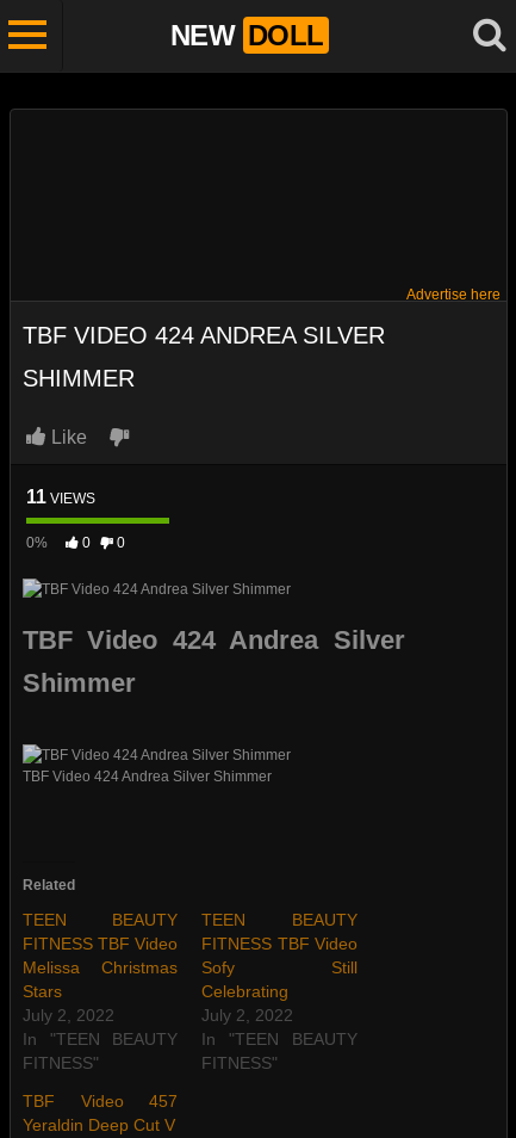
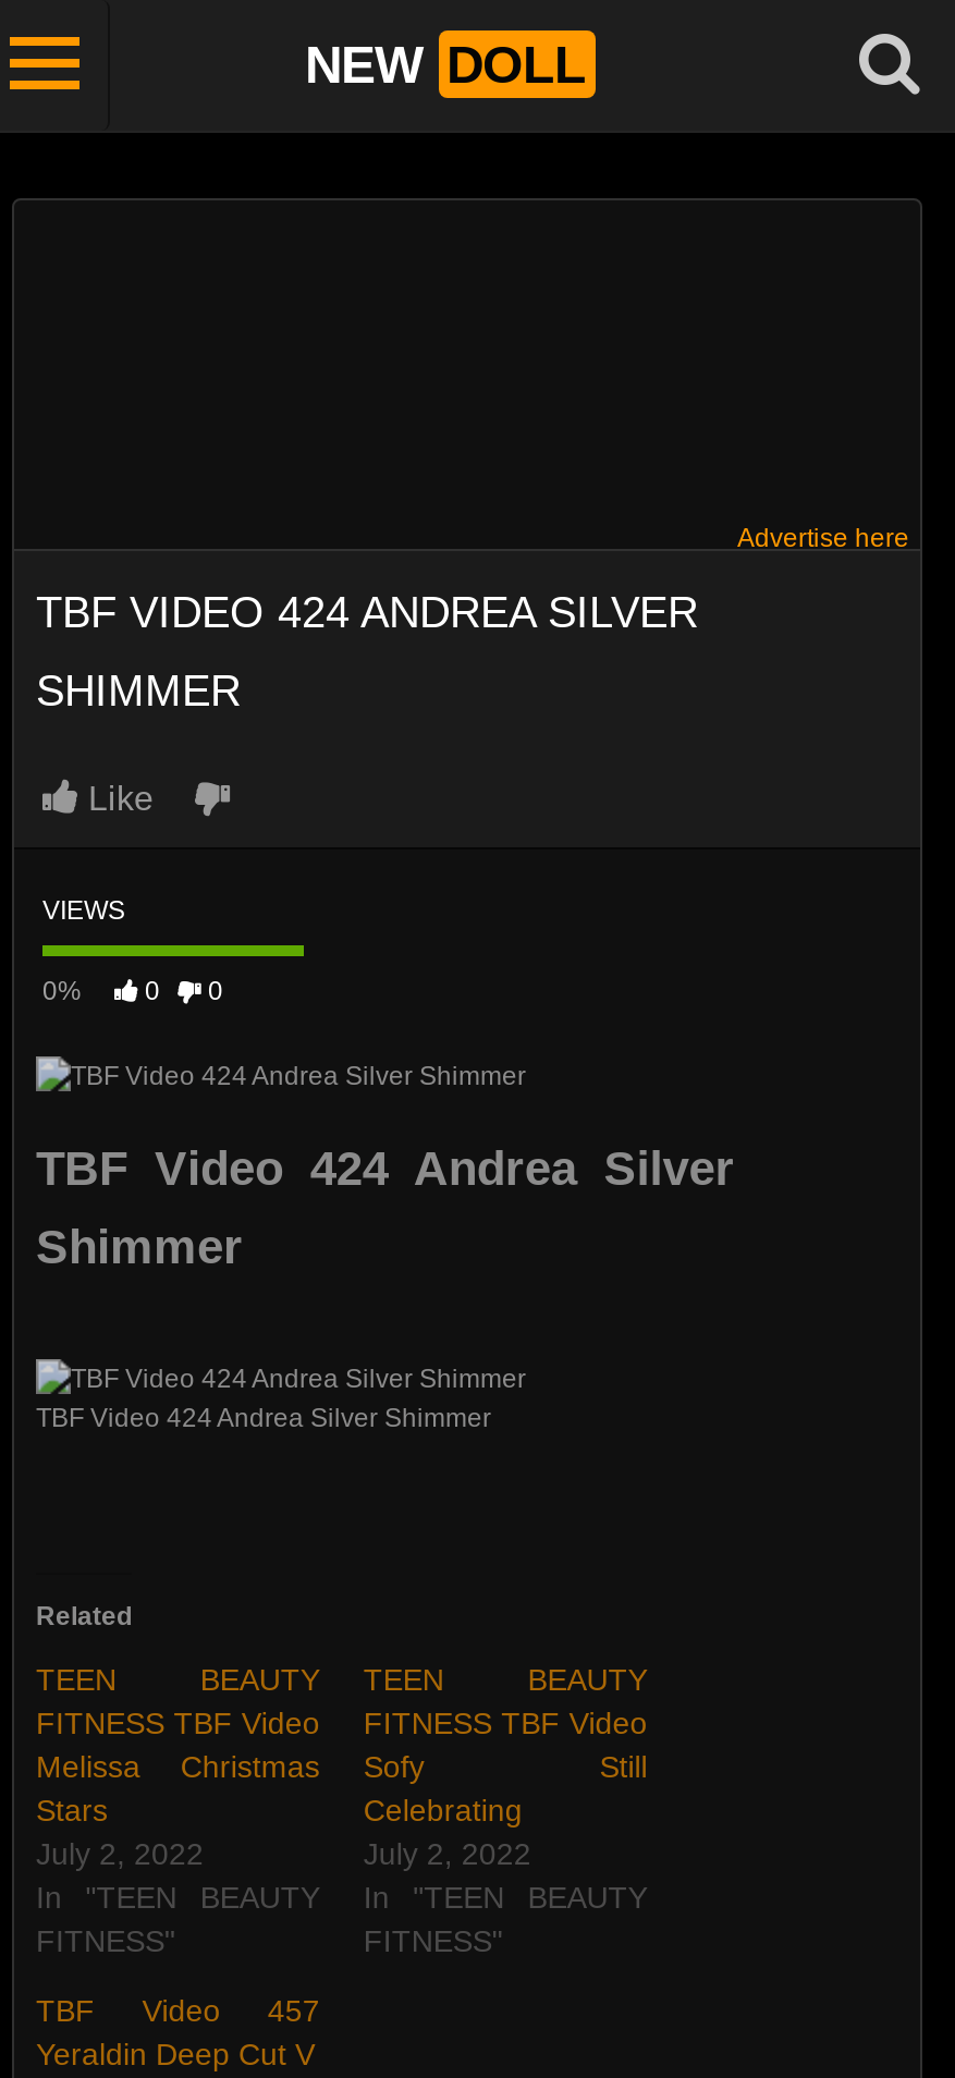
- 11 VIEWS
+ VIEWS
